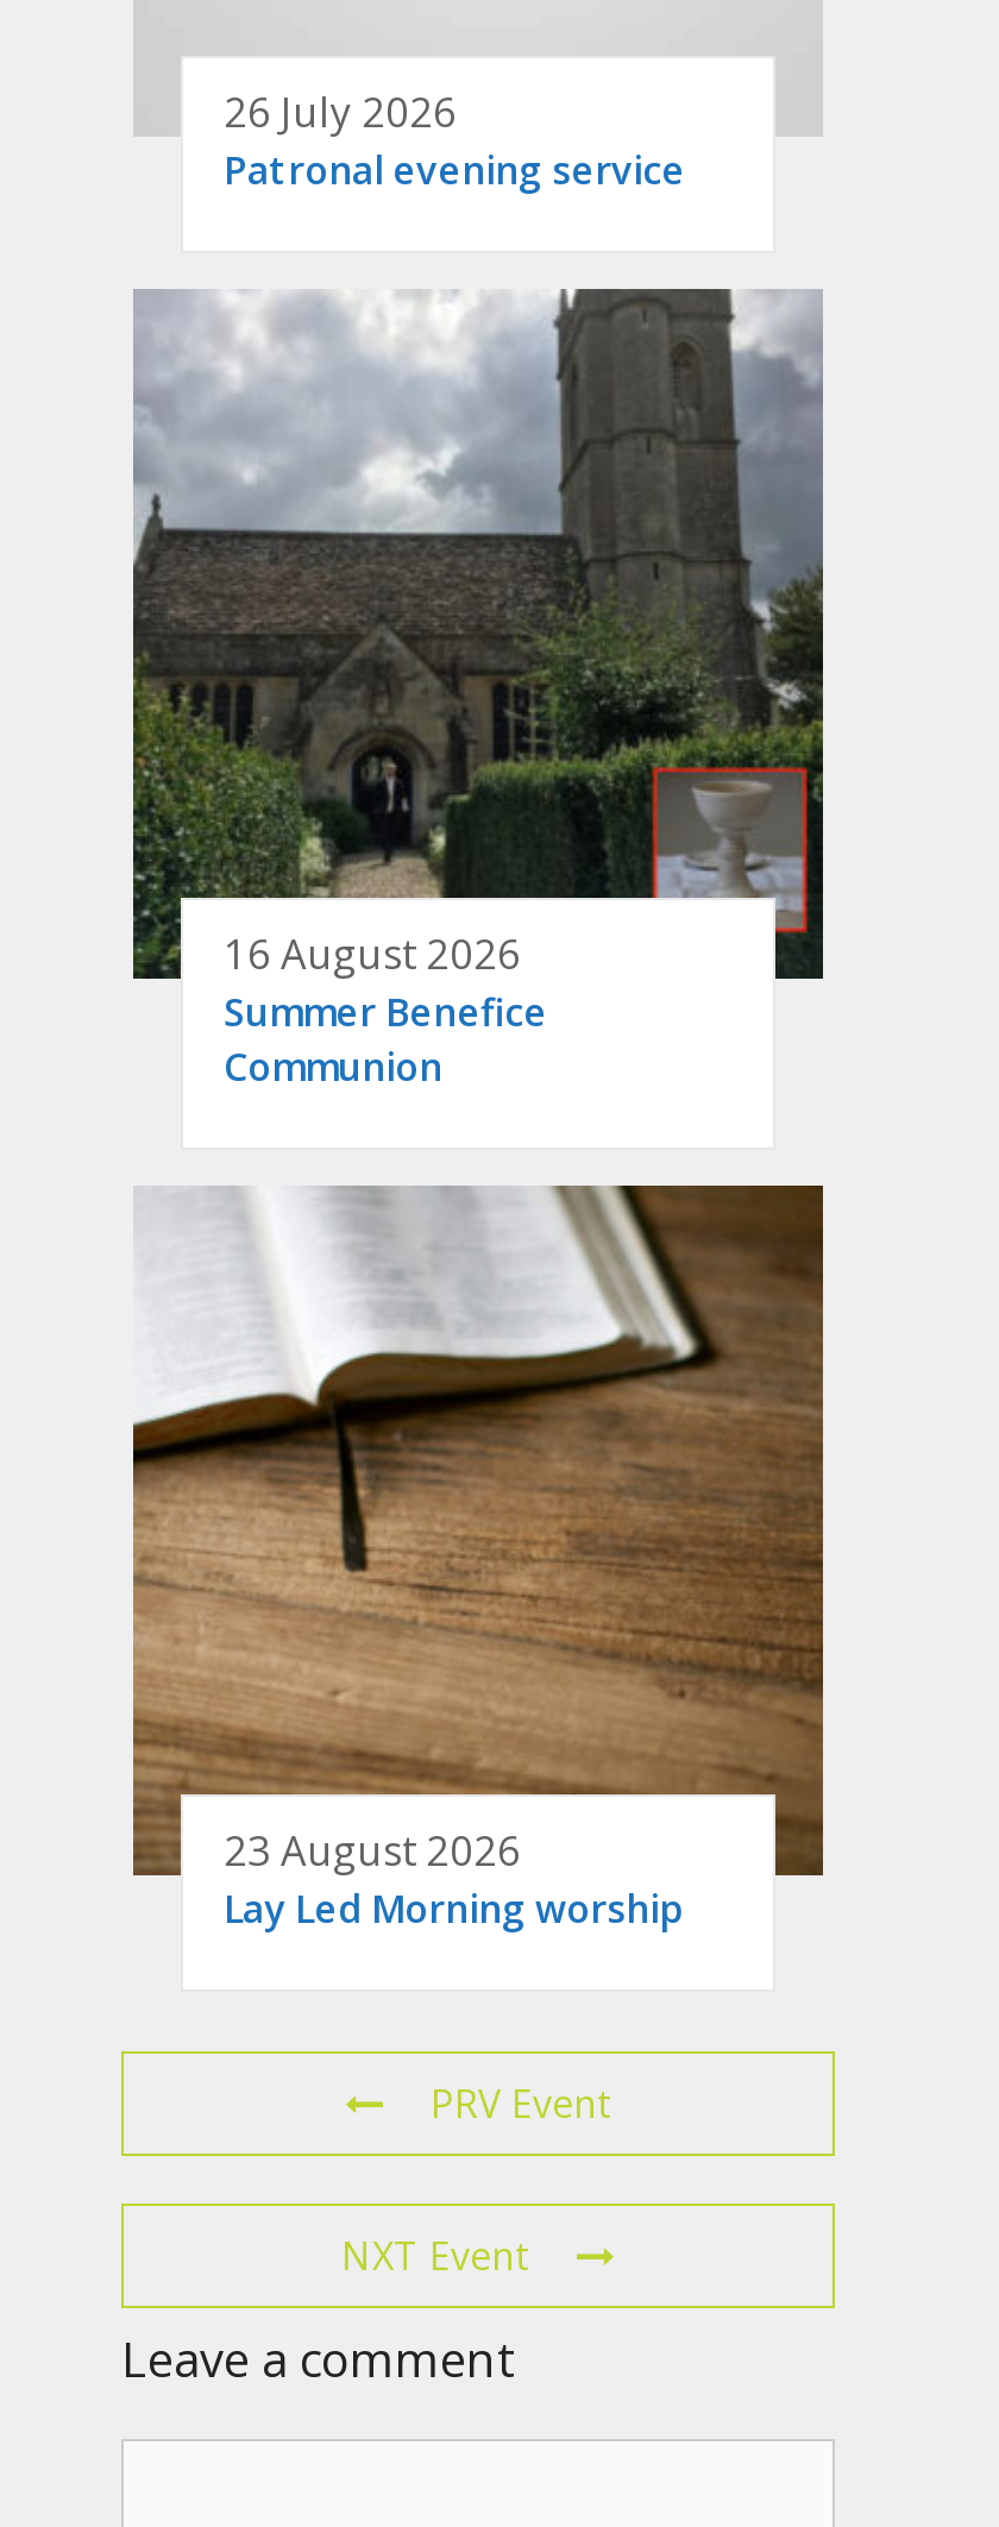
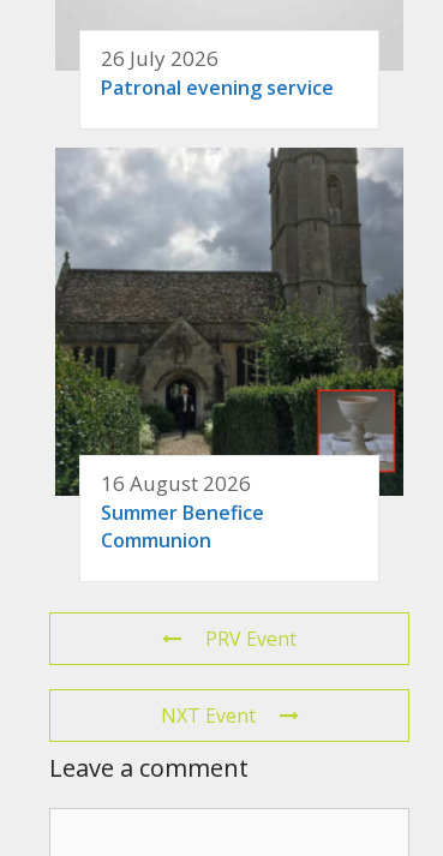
- [image]
- 23 August 2026
- Lay Led Morning worship
